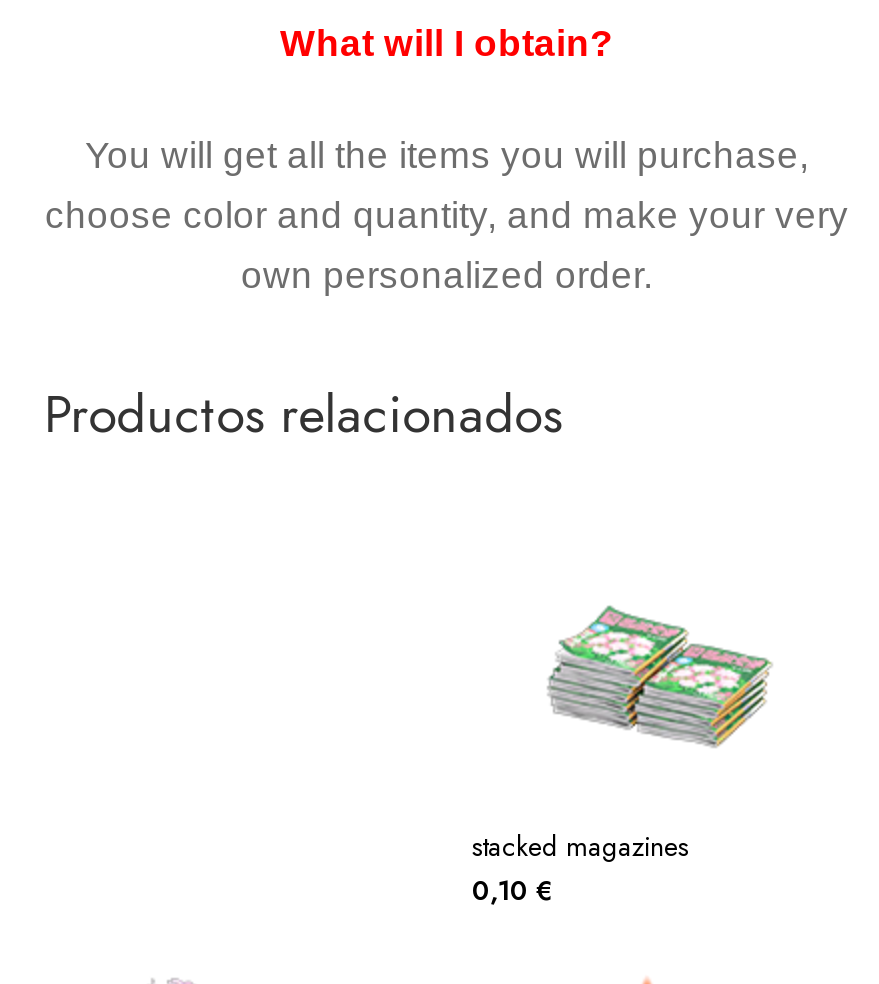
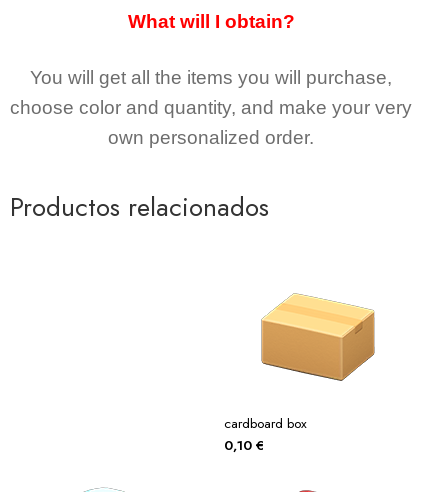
- [image]
- stacked magazines
+ [image]
+ cardboard box
